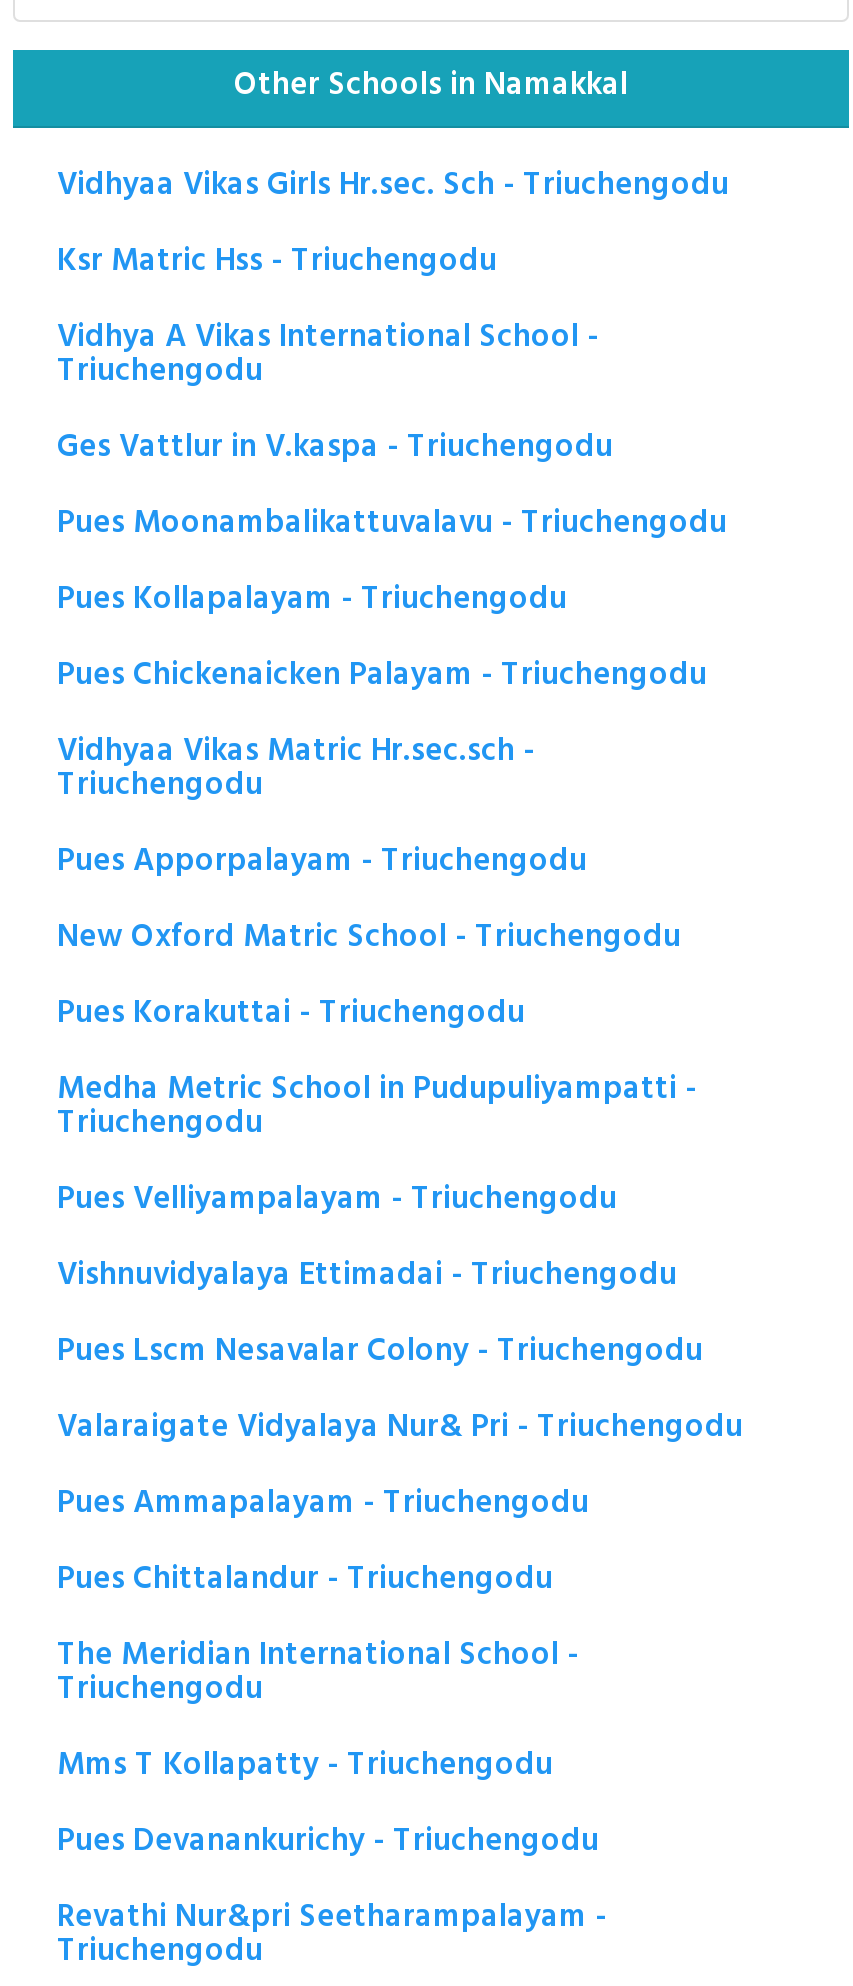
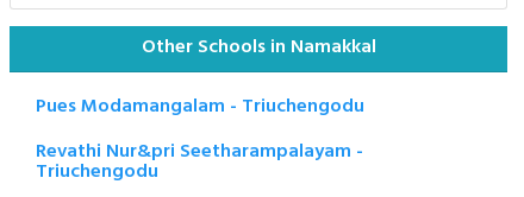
- Vidhyaa Vikas Girls Hr.sec. Sch - Triuchengodu
- Ksr Matric Hss - Triuchengodu
- Vidhya A Vikas International School -
- Triuchengodu
- Ges Vattlur in V.kaspa - Triuchengodu
- Pues Moonambalikattuvalavu - Triuchengodu
- Pues Kollapalayam - Triuchengodu
- Pues Chickenaicken Palayam - Triuchengodu
- Vidhyaa Vikas Matric Hr.sec.sch -
- Triuchengodu
- Pues Apporpalayam - Triuchengodu
- New Oxford Matric School - Triuchengodu
- Pues Korakuttai - Triuchengodu
- Medha Metric School in Pudupuliyampatti -
- Triuchengodu
- Pues Velliyampalayam - Triuchengodu
- Vishnuvidyalaya Ettimadai - Triuchengodu
- Pues Lscm Nesavalar Colony - Triuchengodu
- Valaraigate Vidyalaya Nur& Pri - Triuchengodu
- Pues Ammapalayam - Triuchengodu
- Pues Chittalandur - Triuchengodu
- The Meridian International School -
- Triuchengodu
- Mms T Kollapatty - Triuchengodu
- Pues Devanankurichy - Triuchengodu
+ Pues Modamangalam - Triuchengodu
